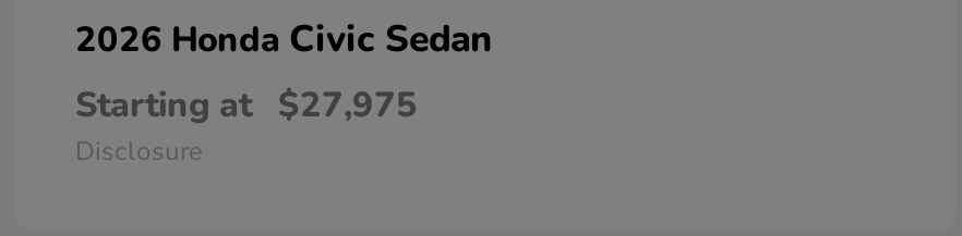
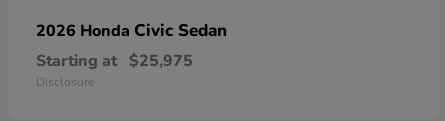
- Starting at $27,975
+ Starting at $25,975
